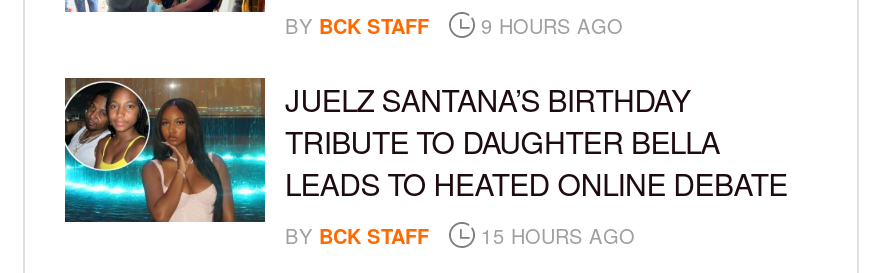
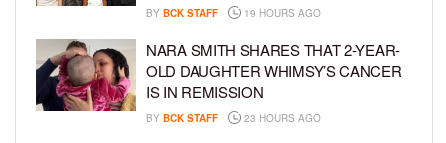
- BY BCK STAFF 9 HOURS AGO
+ BY BCK STAFF 19 HOURS AGO

- [image]
- JUELZ SANTANA’S BIRTHDAY
- TRIBUTE TO DAUGHTER BELLA
- LEADS TO HEATED ONLINE DEBATE
+ [image]
+ NARA SMITH SHARES THAT 2-YEAR-
+ OLD DAUGHTER WHIMSY’S CANCER
+ IS IN REMISSION

- BY BCK STAFF 15 HOURS AGO
+ BY BCK STAFF 23 HOURS AGO
